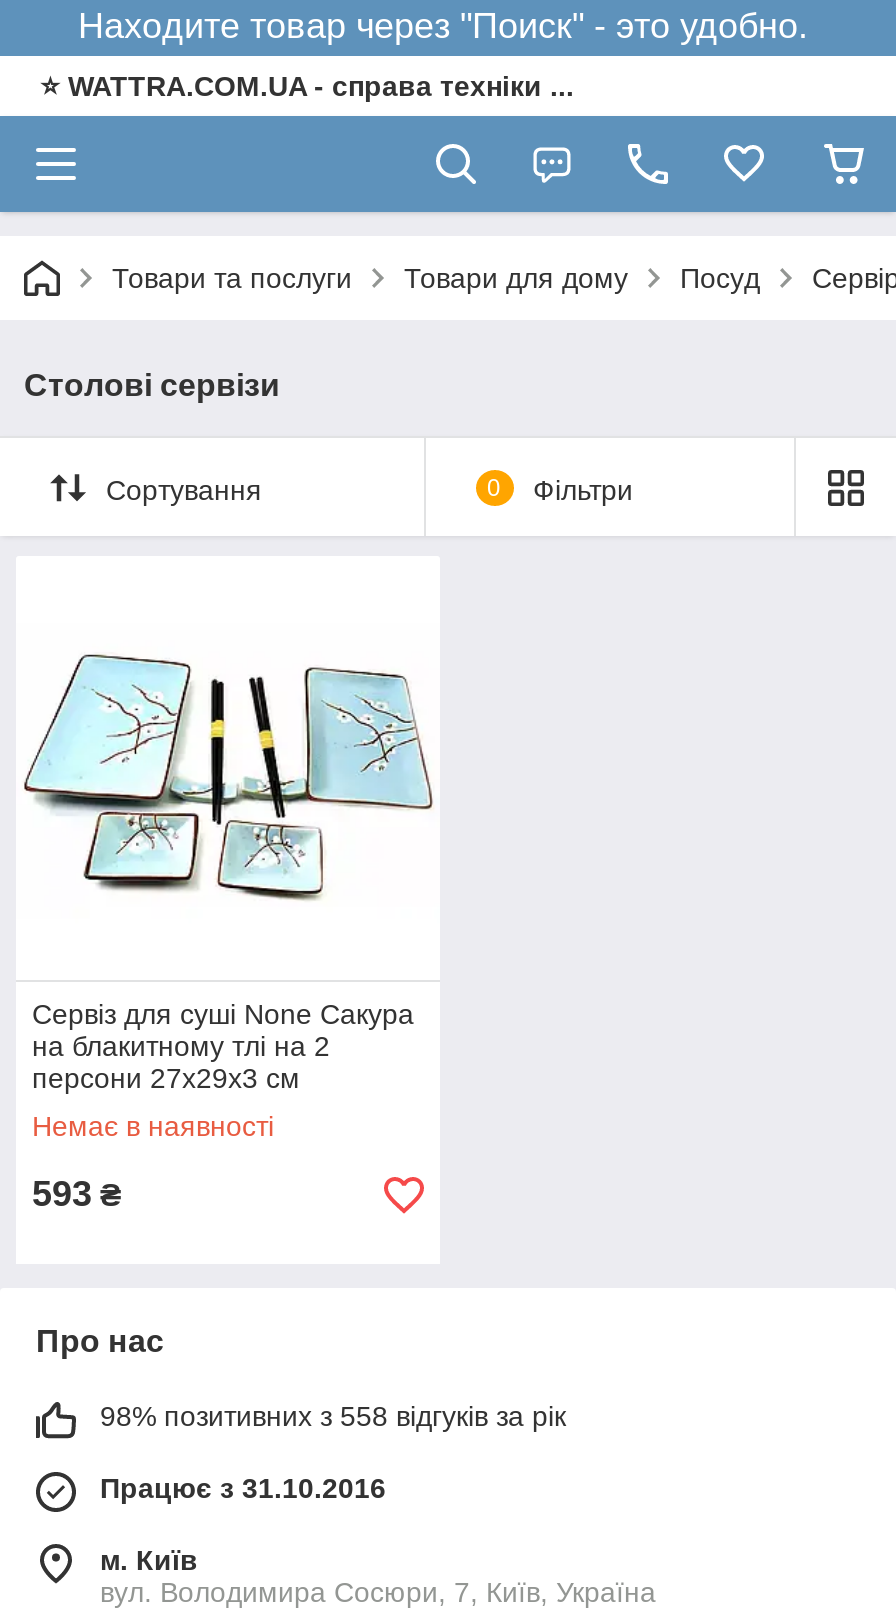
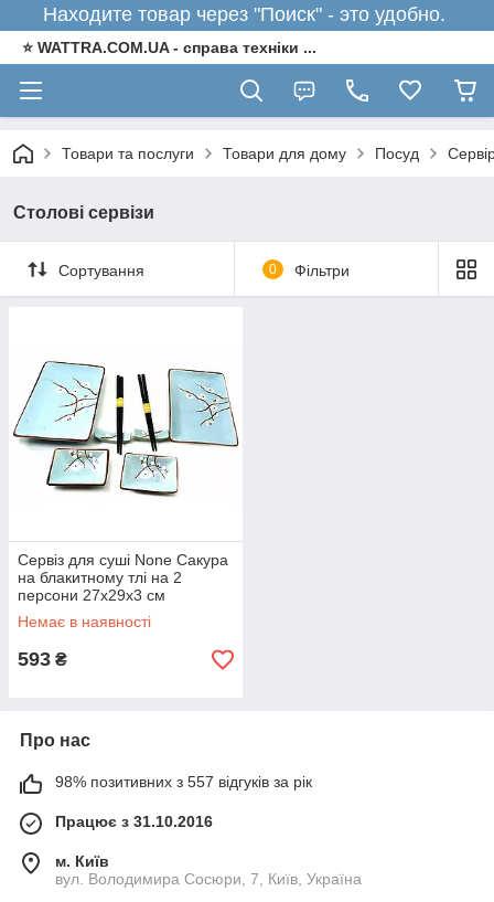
- 98% позитивних з 558 відгуків за рік
+ 98% позитивних з 557 відгуків за рік
